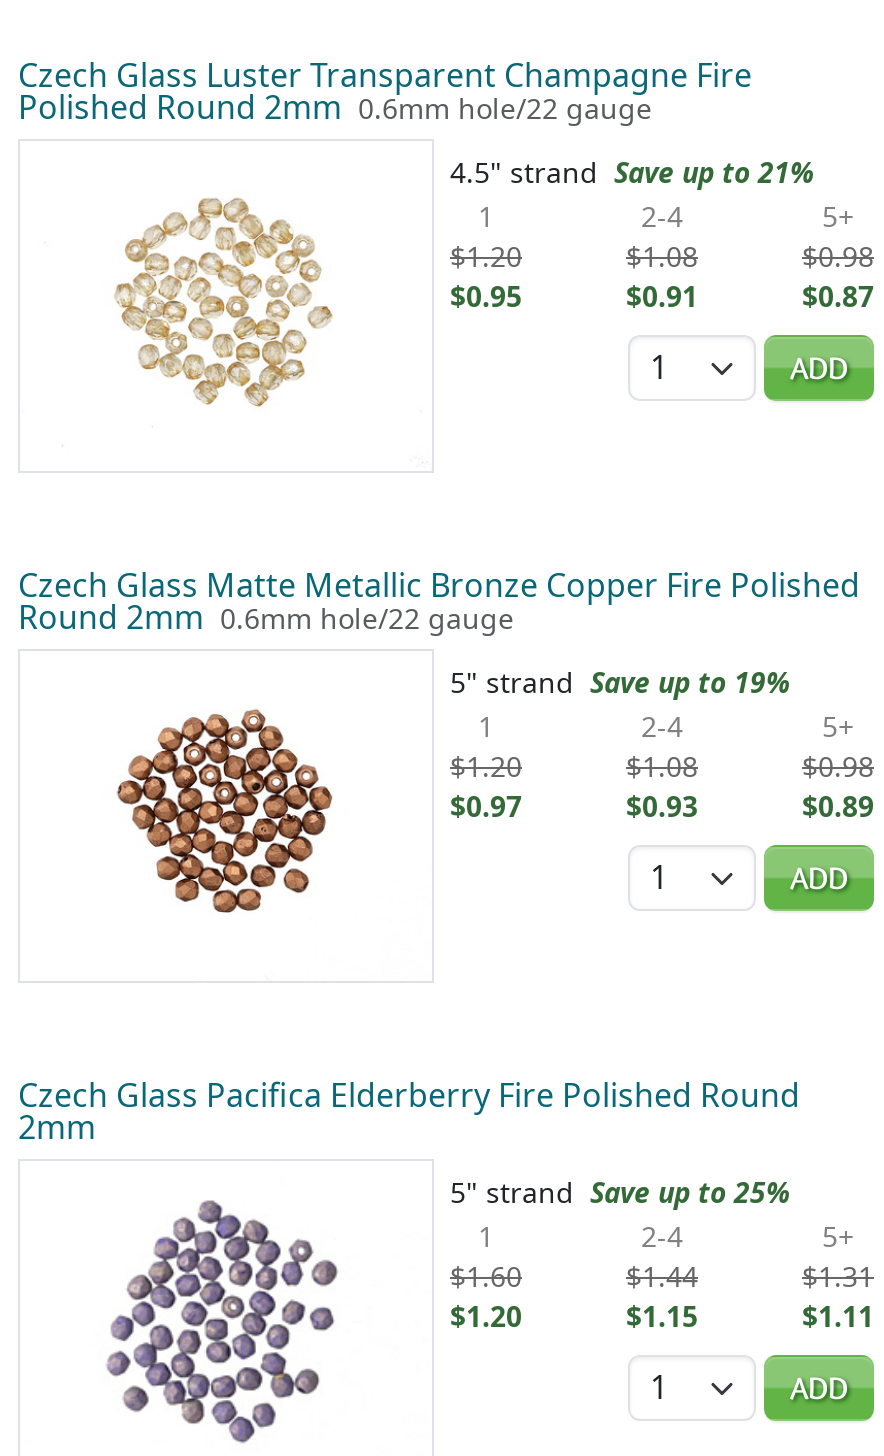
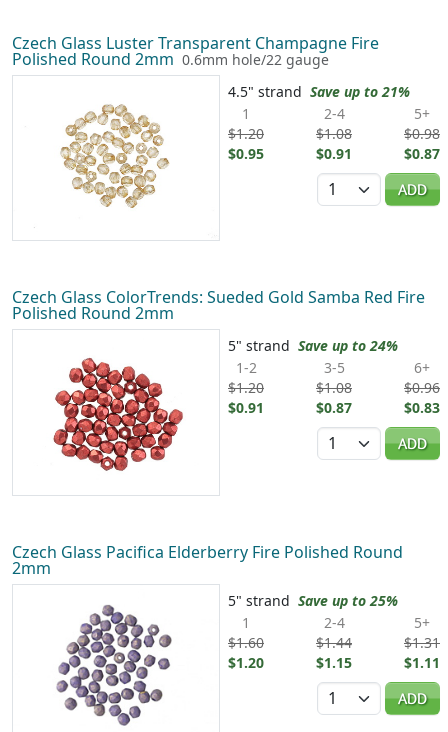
- Czech Glass Matte Metallic Bronze Copper Fire Polished
- Round 2mm 0.6mm hole/22 gauge
+ Czech Glass ColorTrends: Sueded Gold Samba Red Fire
+ Polished Round 2mm

- 5" strand Save up to 19%
- 1
+ 5" strand Save up to 24%
+ 1-2

- [image]
+ [image]

- 2-4
+ 3-5

- 5+
+ 6+

- $0.98
+ $0.96

- $0.97
+ $0.91

- $0.93
+ $0.87

- $0.89
+ $0.83
